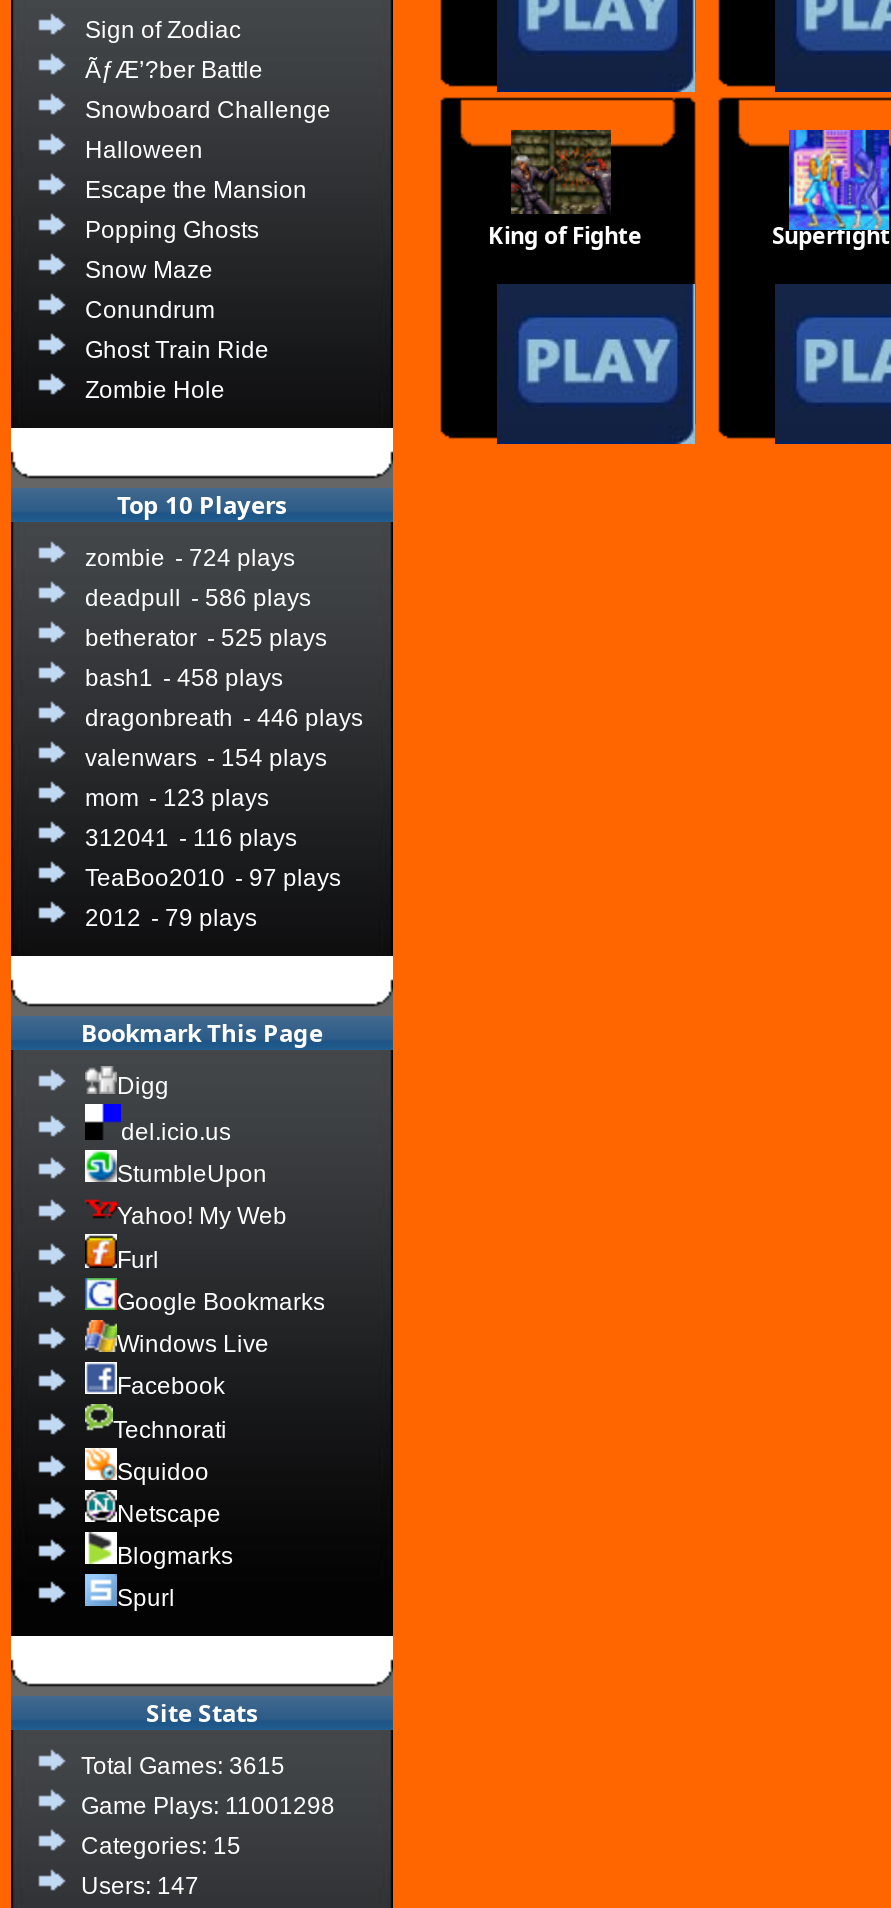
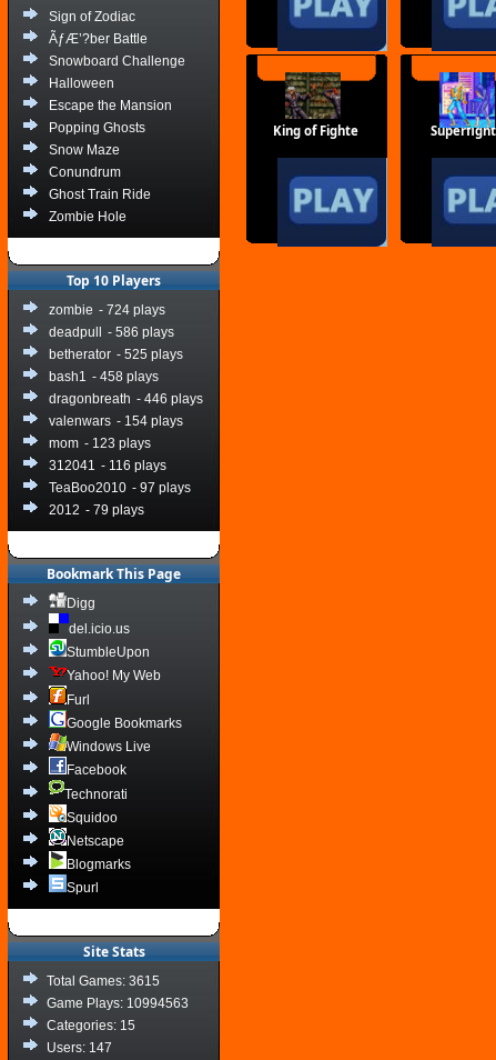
- Game Plays: 11001298
+ Game Plays: 10994563
